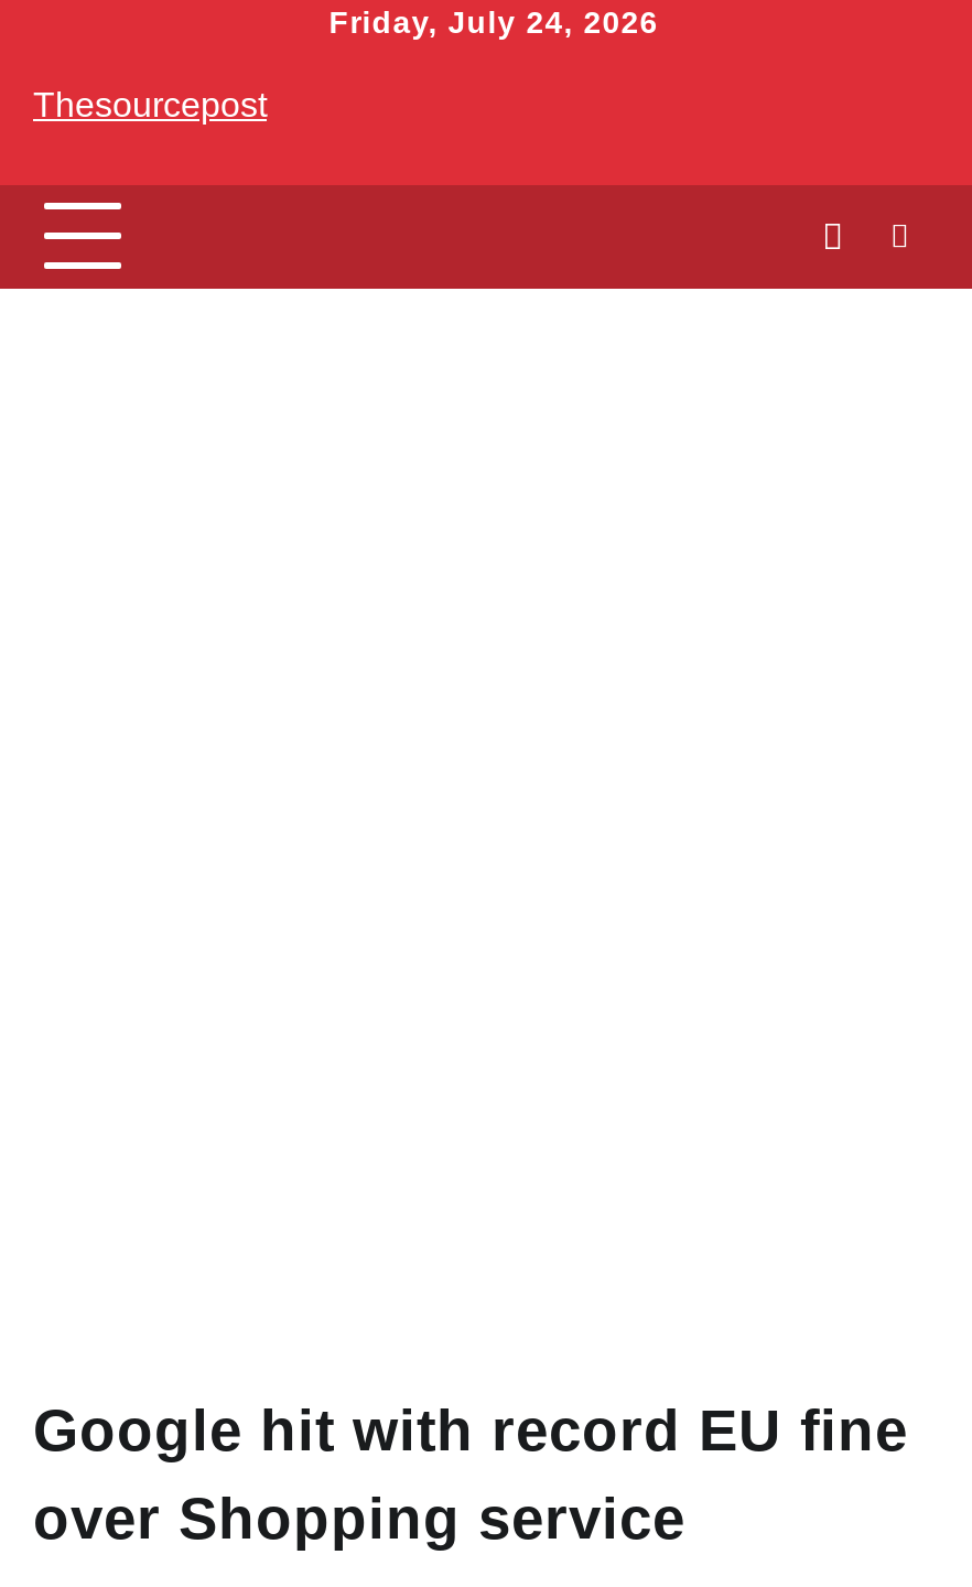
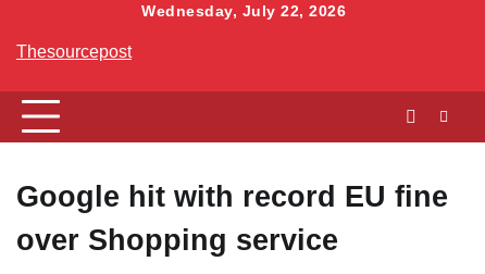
- Friday, July 24, 2026
+ Wednesday, July 22, 2026
